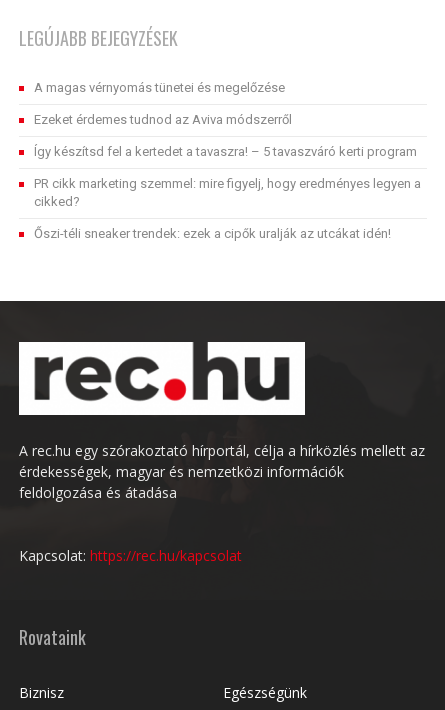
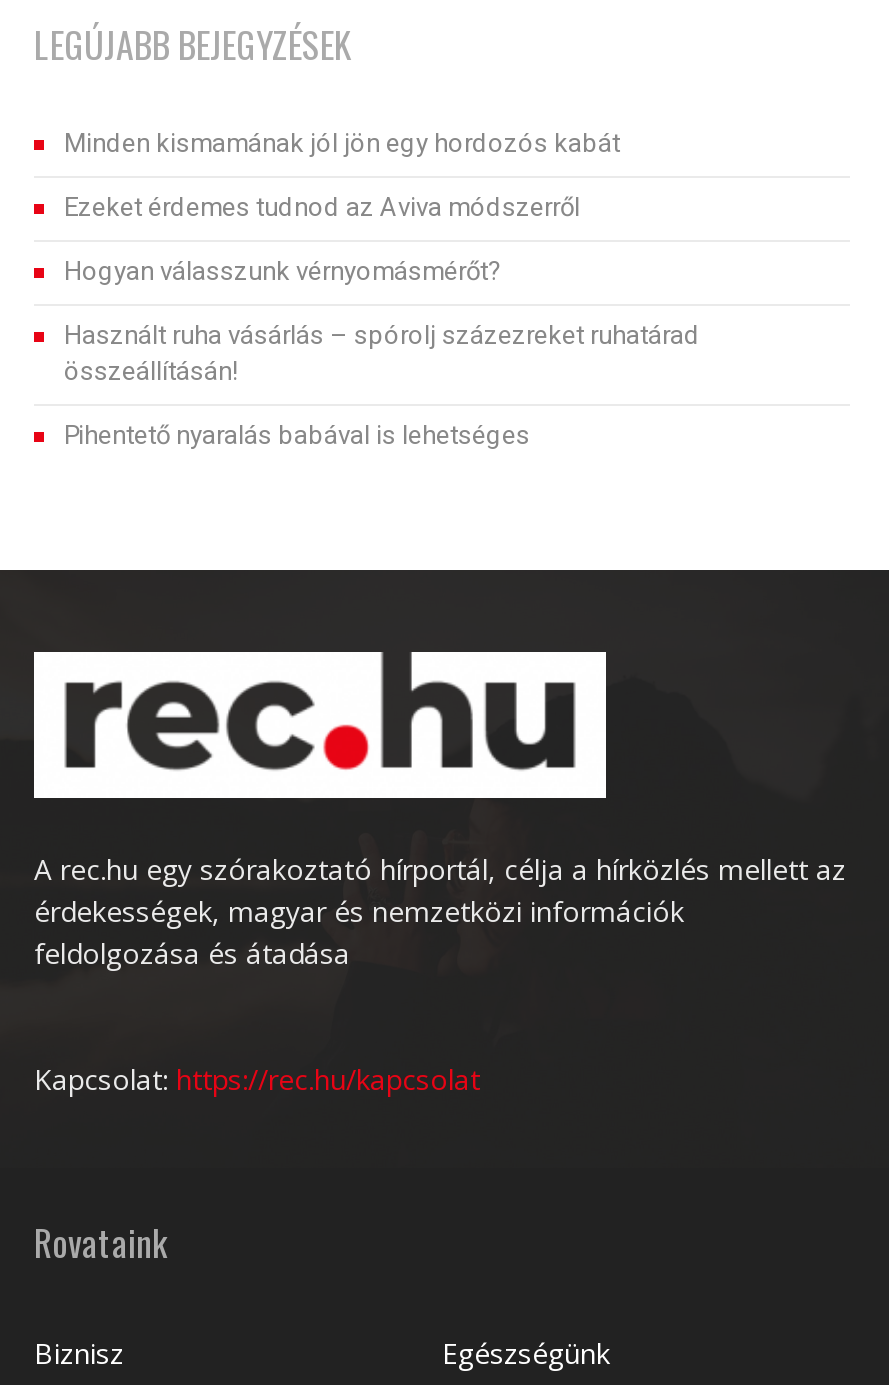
- A magas vérnyomás tünetei és megelőzése
+ Minden kismamának jól jön egy hordozós kabát

- Így készítsd fel a kertedet a tavaszra! – 5 tavaszváró kerti program
+ Hogyan válasszunk vérnyomásmérőt?

- PR cikk marketing szemmel: mire figyelj, hogy eredményes legyen a
- cikked?
+ Használt ruha vásárlás – spórolj százezreket ruhatárad
+ összeállításán!

- Őszi-téli sneaker trendek: ezek a cipők uralják az utcákat idén!
+ Pihentető nyaralás babával is lehetséges
